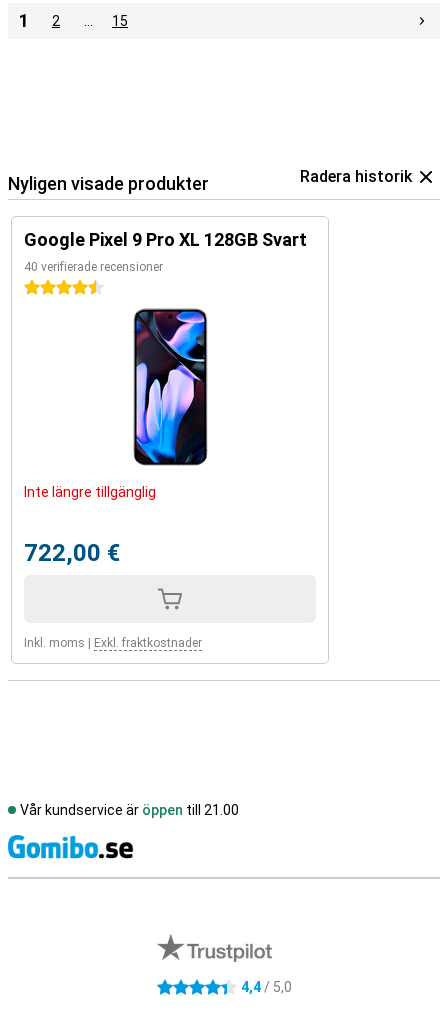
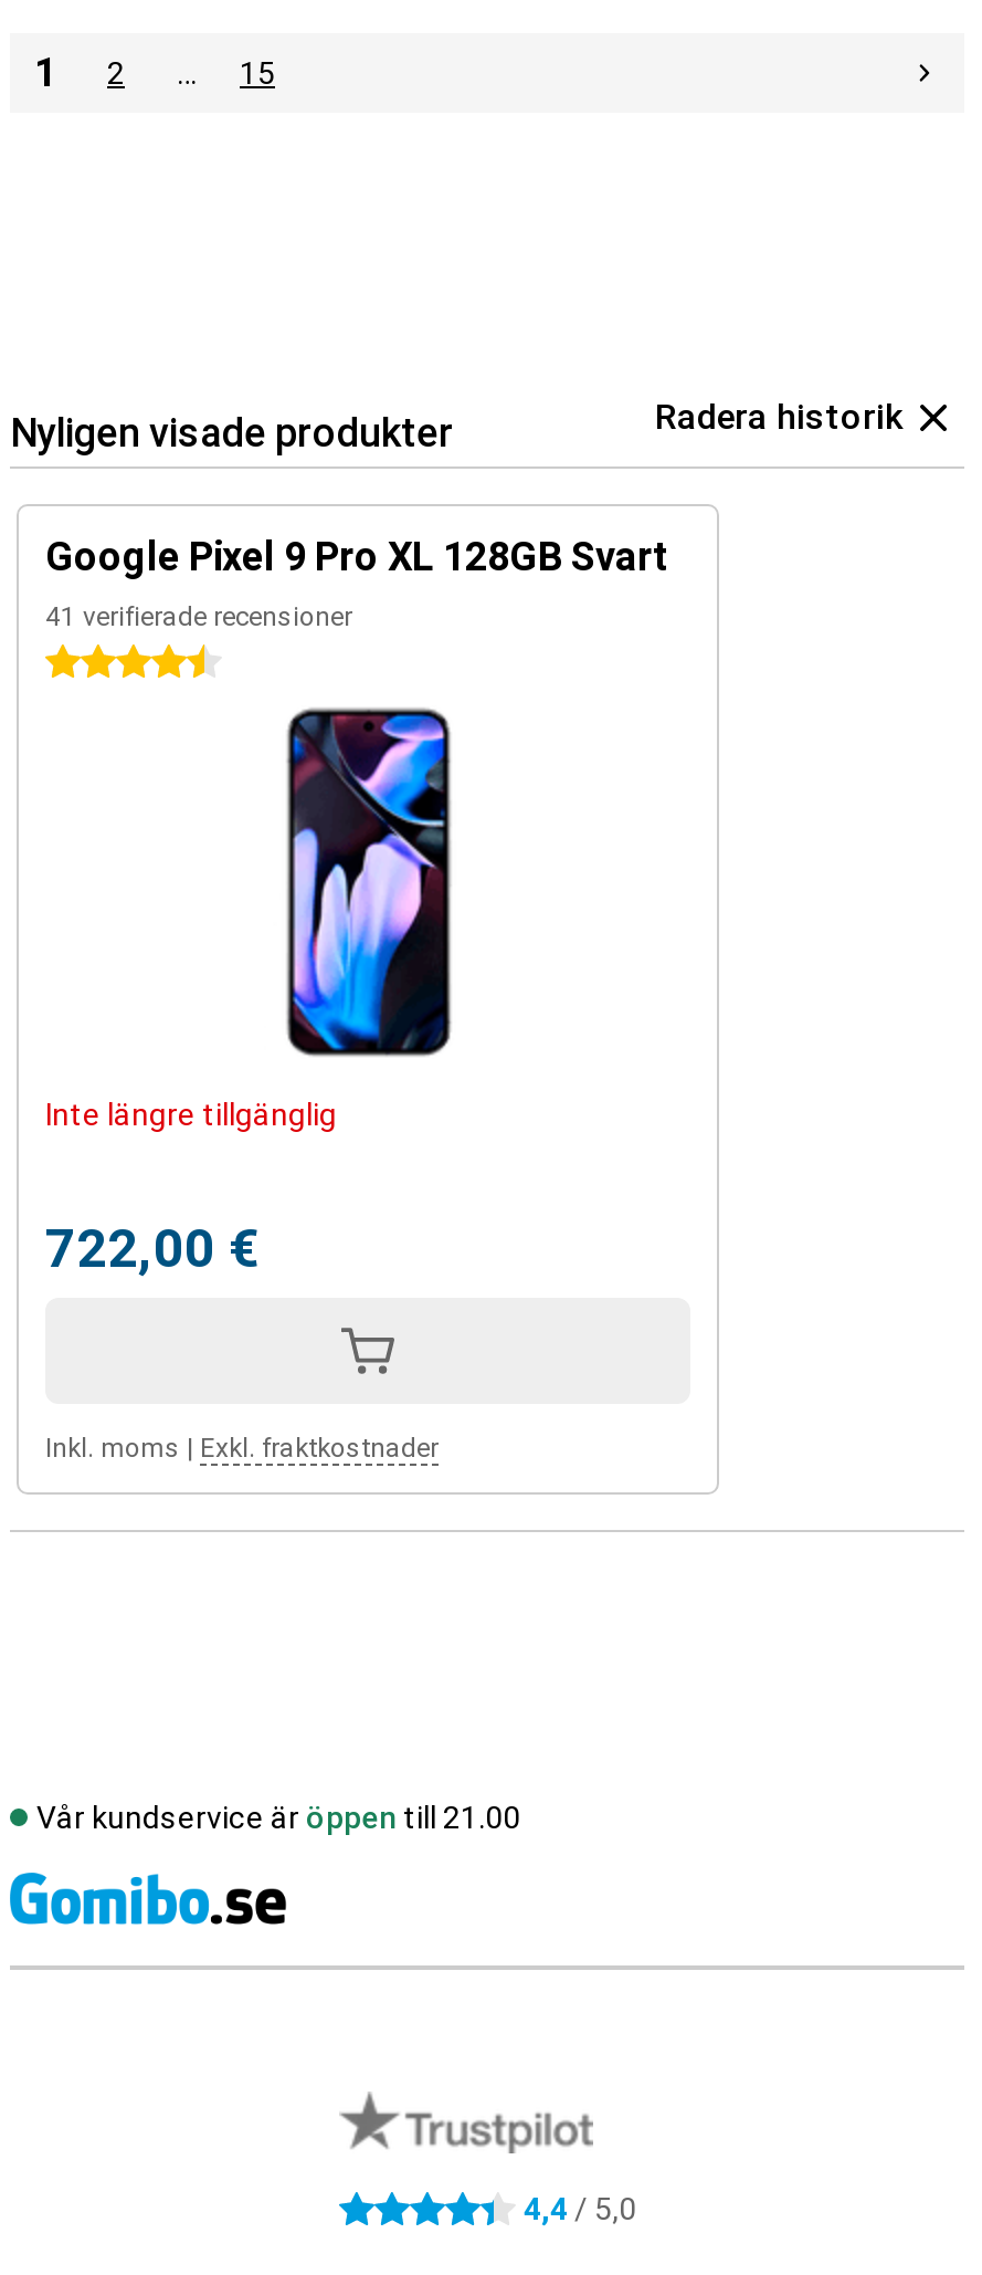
- 40 verifierade recensioner
+ 41 verifierade recensioner
